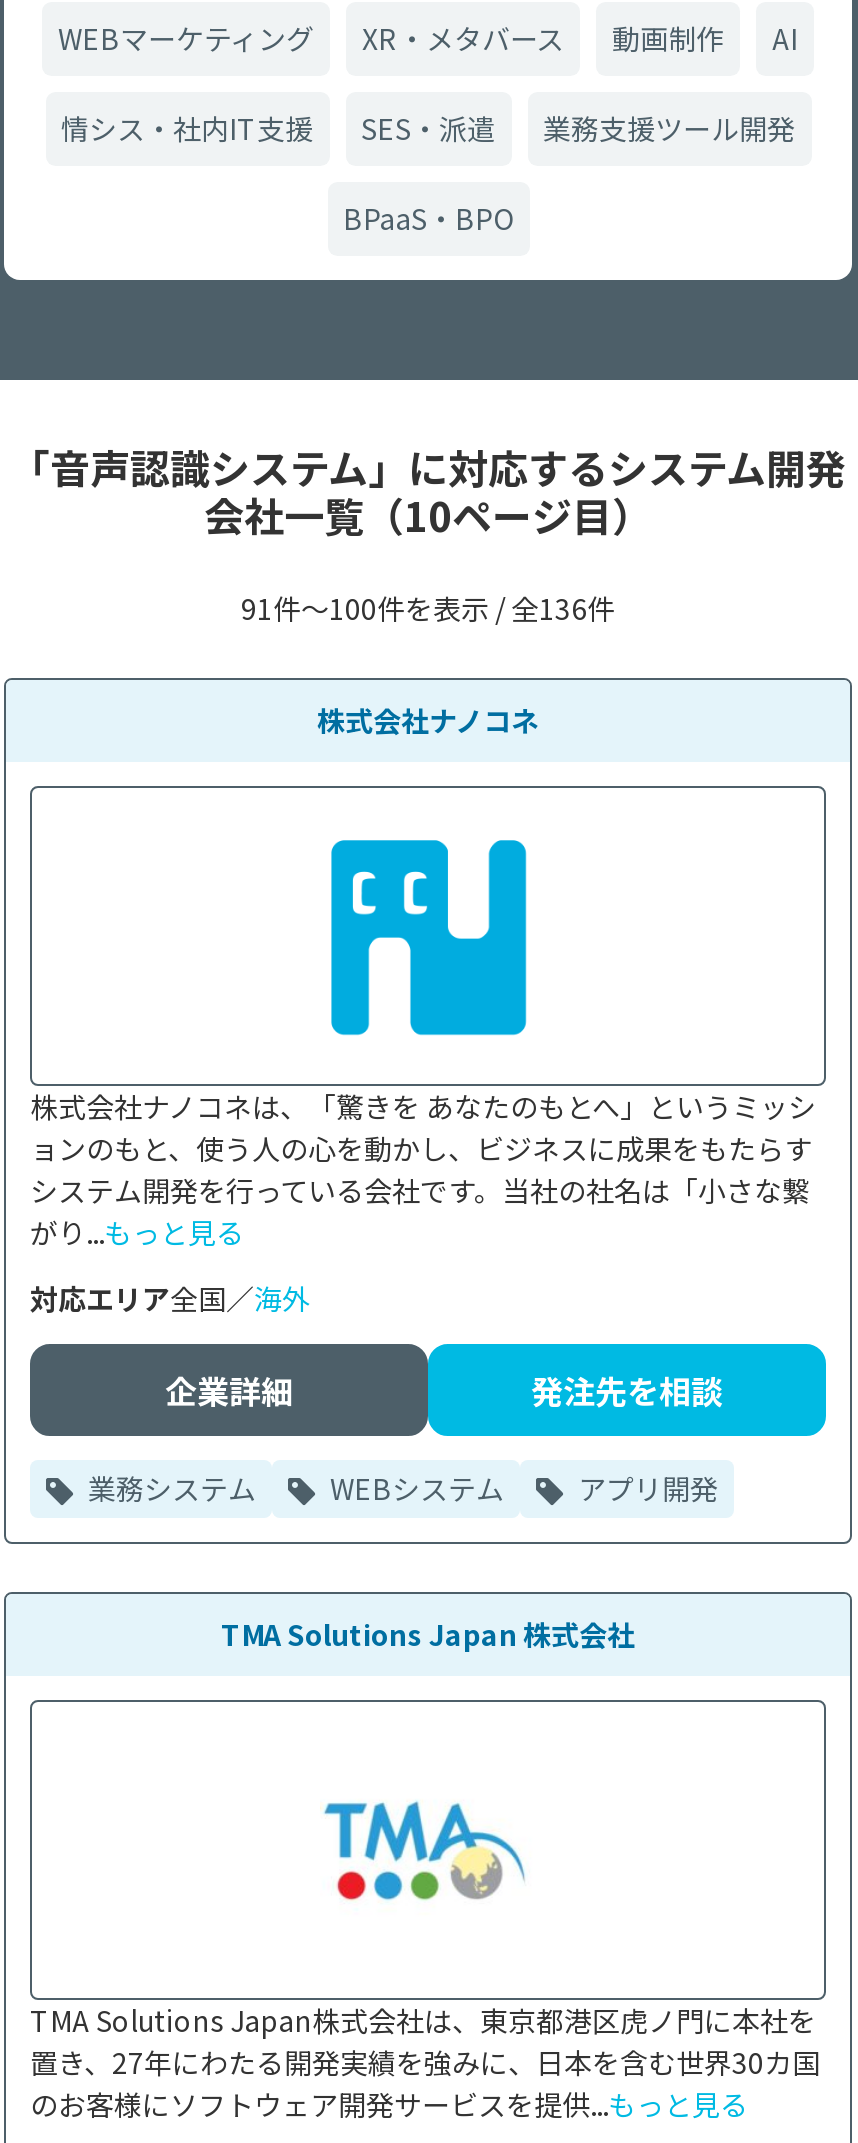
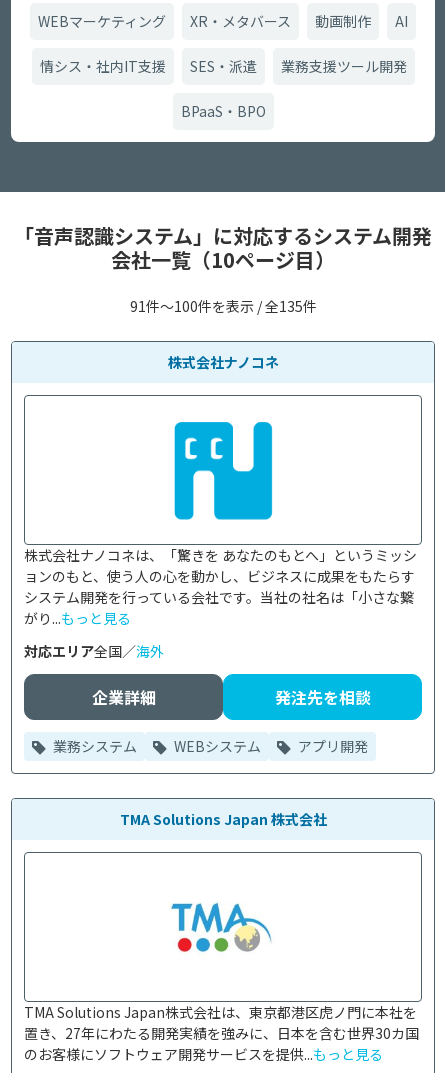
- 91件〜100件を表示 / 全136件
+ 91件〜100件を表示 / 全135件
